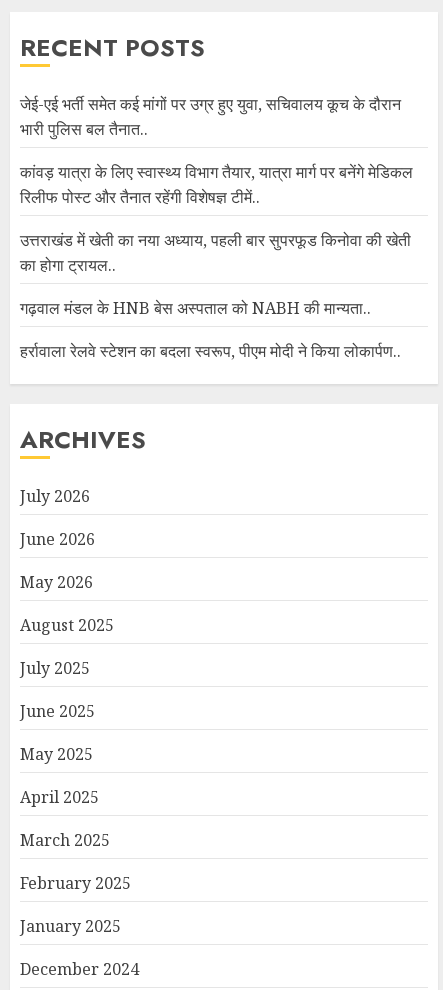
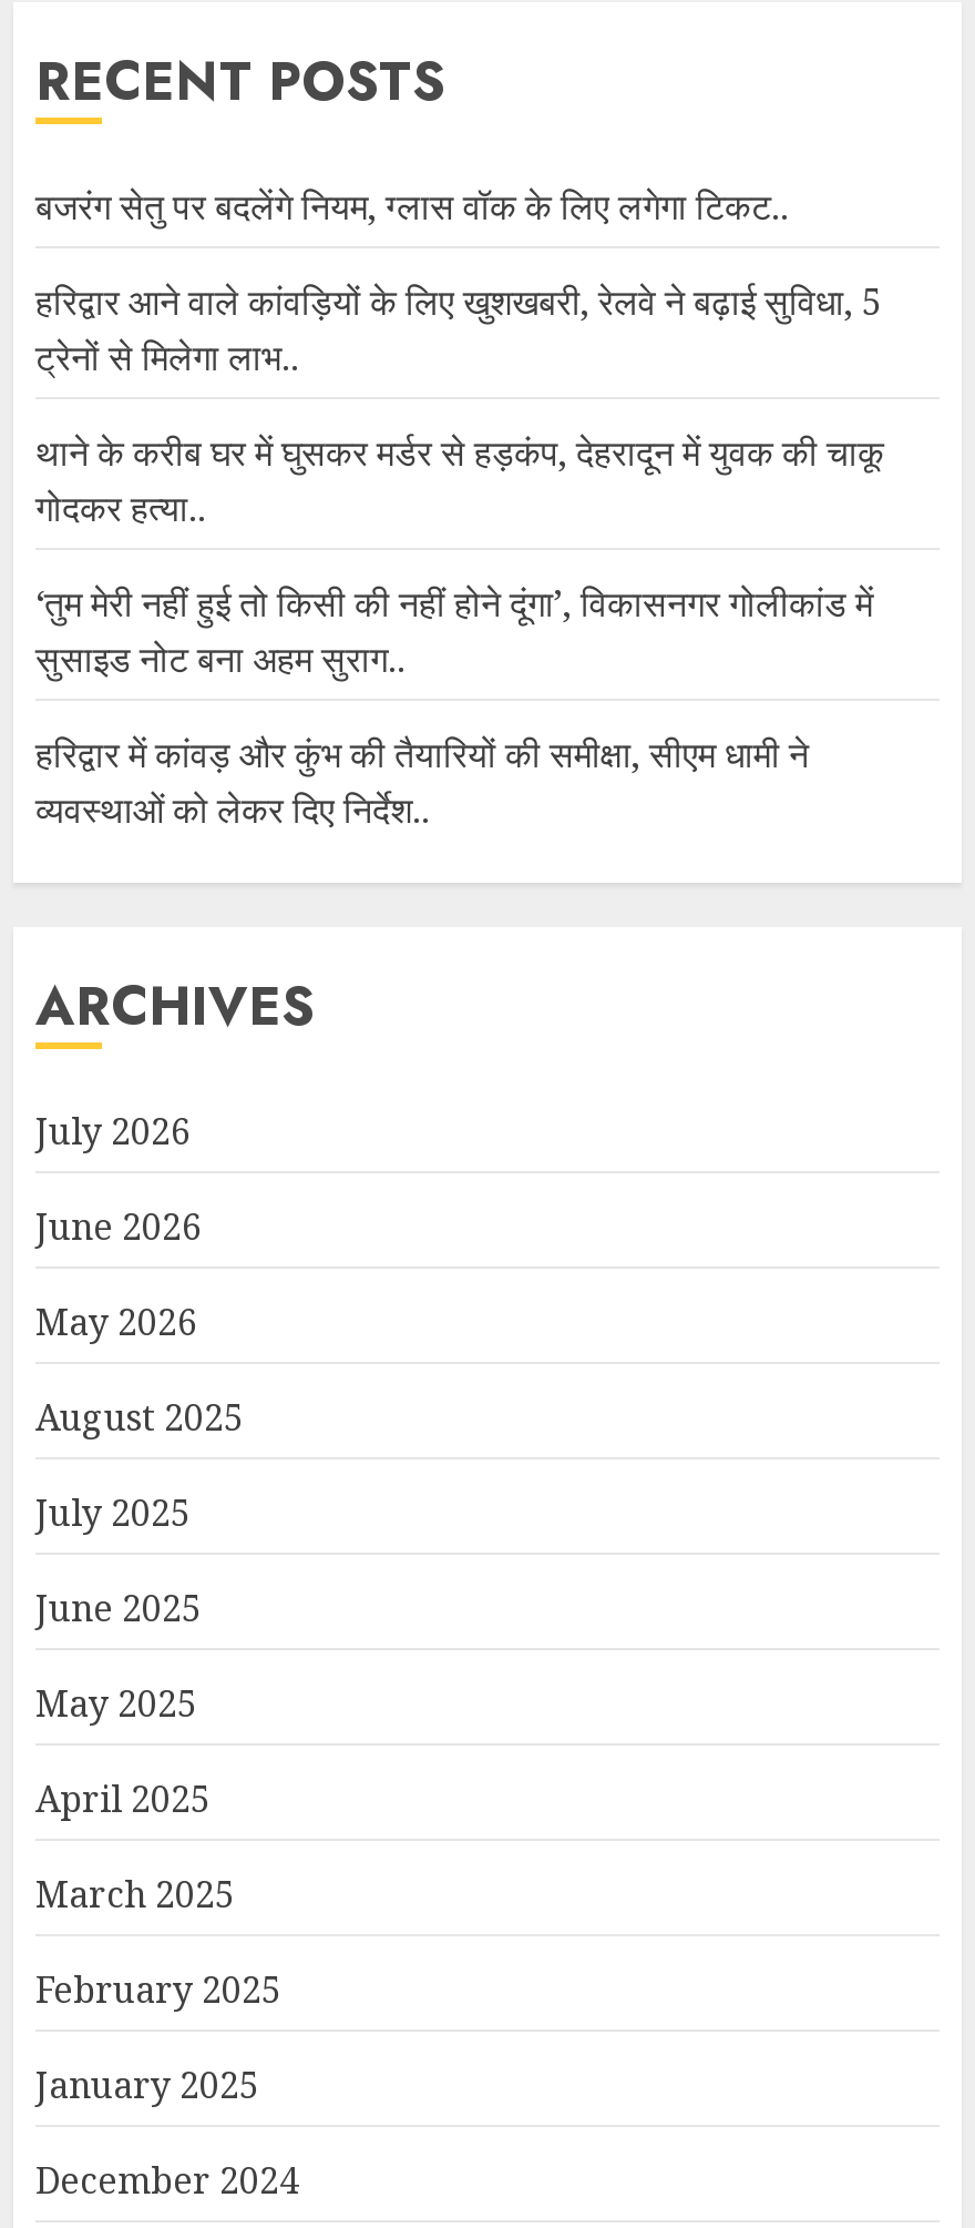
- जेई-एई भर्ती समेत कई मांगों पर उग्र हुए युवा, सचिवालय कूच के दौरान
- भारी पुलिस बल तैनात..
+ बजरंग सेतु पर बदलेंगे नियम, ग्लास वॉक के लिए लगेगा टिकट..

- कांवड़ यात्रा के लिए स्वास्थ्य विभाग तैयार, यात्रा मार्ग पर बनेंगे मेडिकल
- रिलीफ पोस्ट और तैनात रहेंगी विशेषज्ञ टीमें..
+ हरिद्वार आने वाले कांवड़ियों के लिए खुशखबरी, रेलवे ने बढ़ाई सुविधा, 5
+ ट्रेनों से मिलेगा लाभ..

- उत्तराखंड में खेती का नया अध्याय, पहली बार सुपरफूड किनोवा की खेती
- का होगा ट्रायल..
+ थाने के करीब घर में घुसकर मर्डर से हड़कंप, देहरादून में युवक की चाकू
+ गोदकर हत्या..

- गढ़वाल मंडल के HNB बेस अस्पताल को NABH की मान्यता..
+ ‘तुम मेरी नहीं हुई तो किसी की नहीं होने दूंगा’, विकासनगर गोलीकांड में
+ सुसाइड नोट बना अहम सुराग..

- हर्रावाला रेलवे स्टेशन का बदला स्वरूप, पीएम मोदी ने किया लोकार्पण..
+ हरिद्वार में कांवड़ और कुंभ की तैयारियों की समीक्षा, सीएम धामी ने
+ व्यवस्थाओं को लेकर दिए निर्देश..
